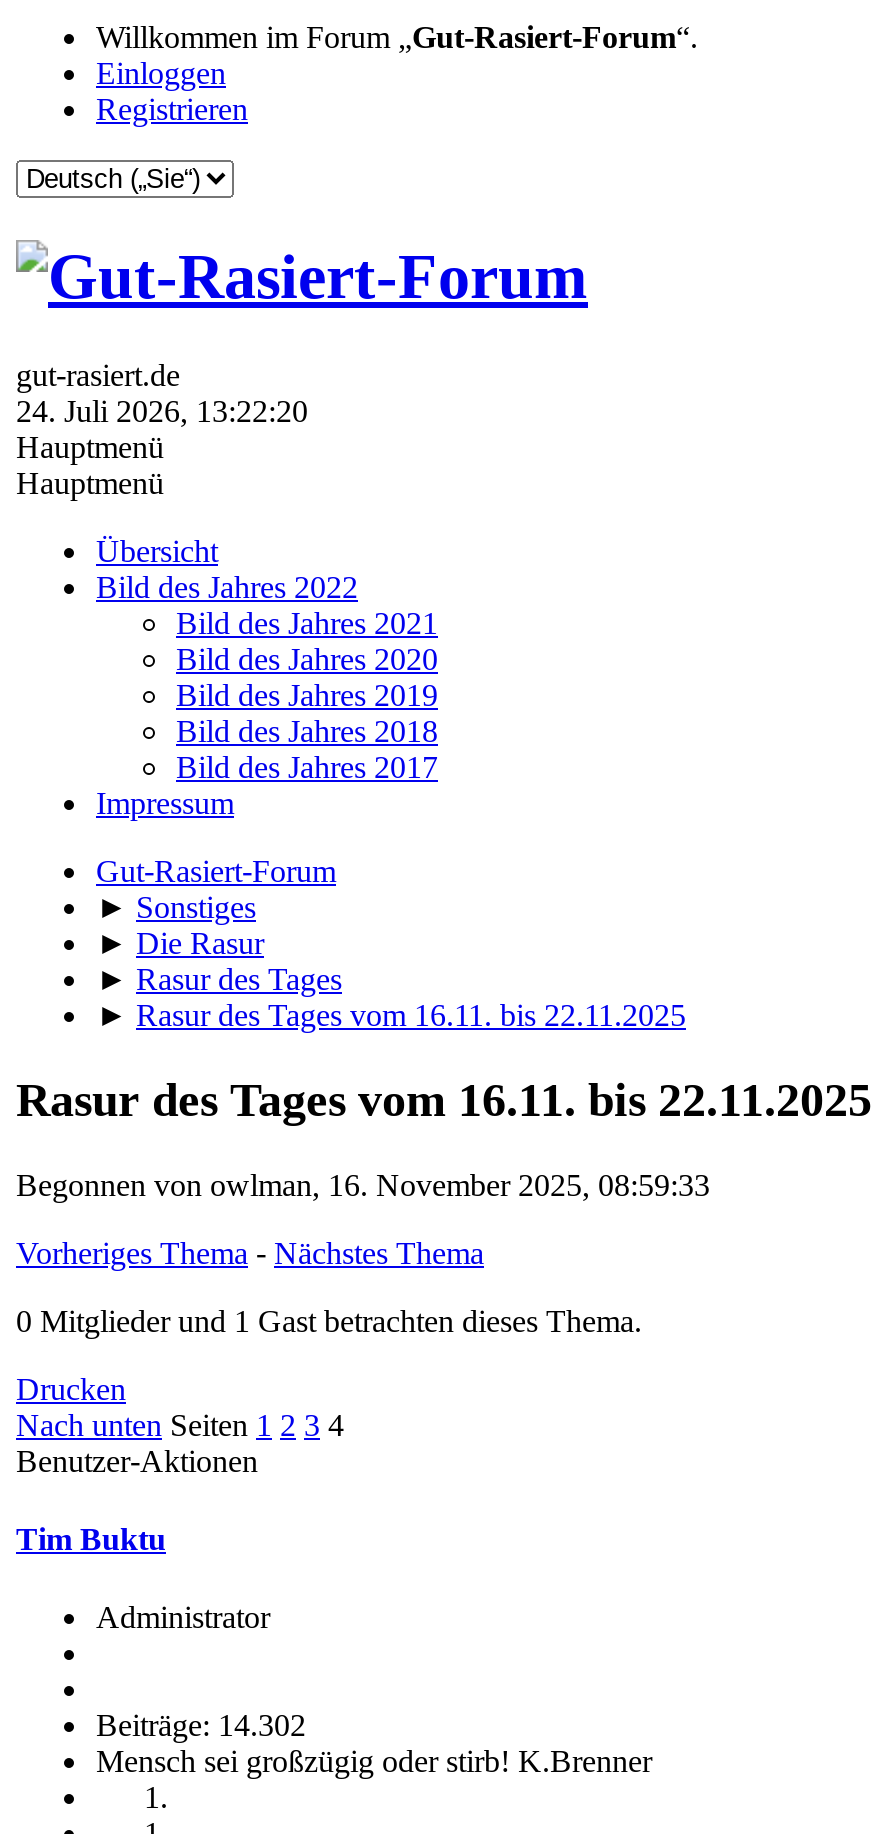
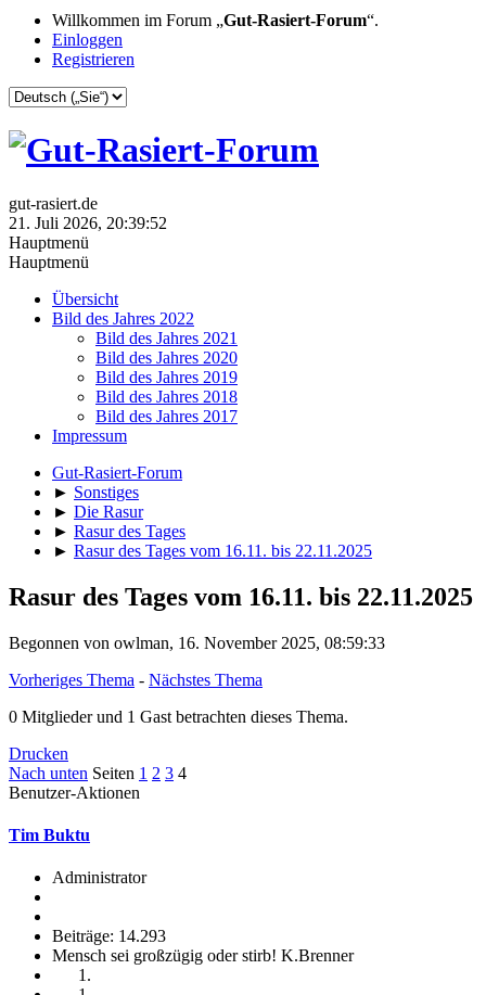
- 24. Juli 2026, 13:22:20
+ 21. Juli 2026, 20:39:52

- Beiträge: 14.302
+ Beiträge: 14.293
